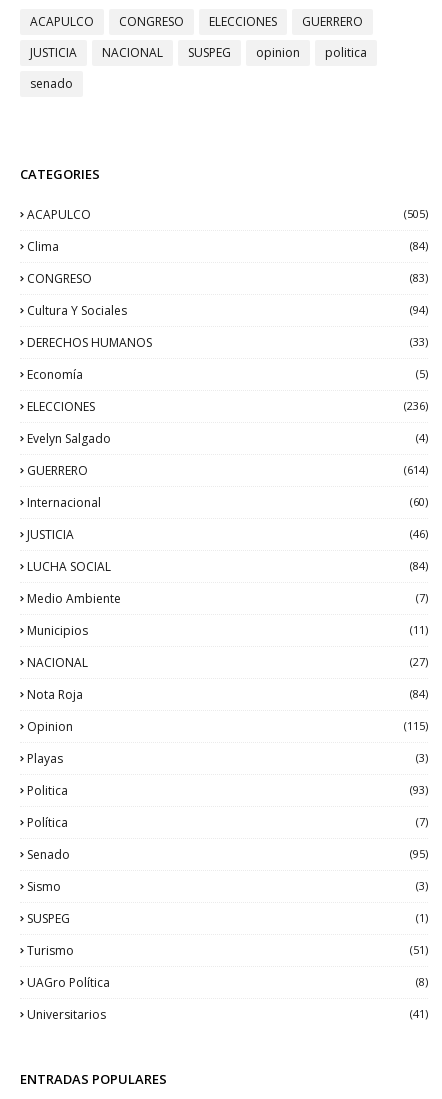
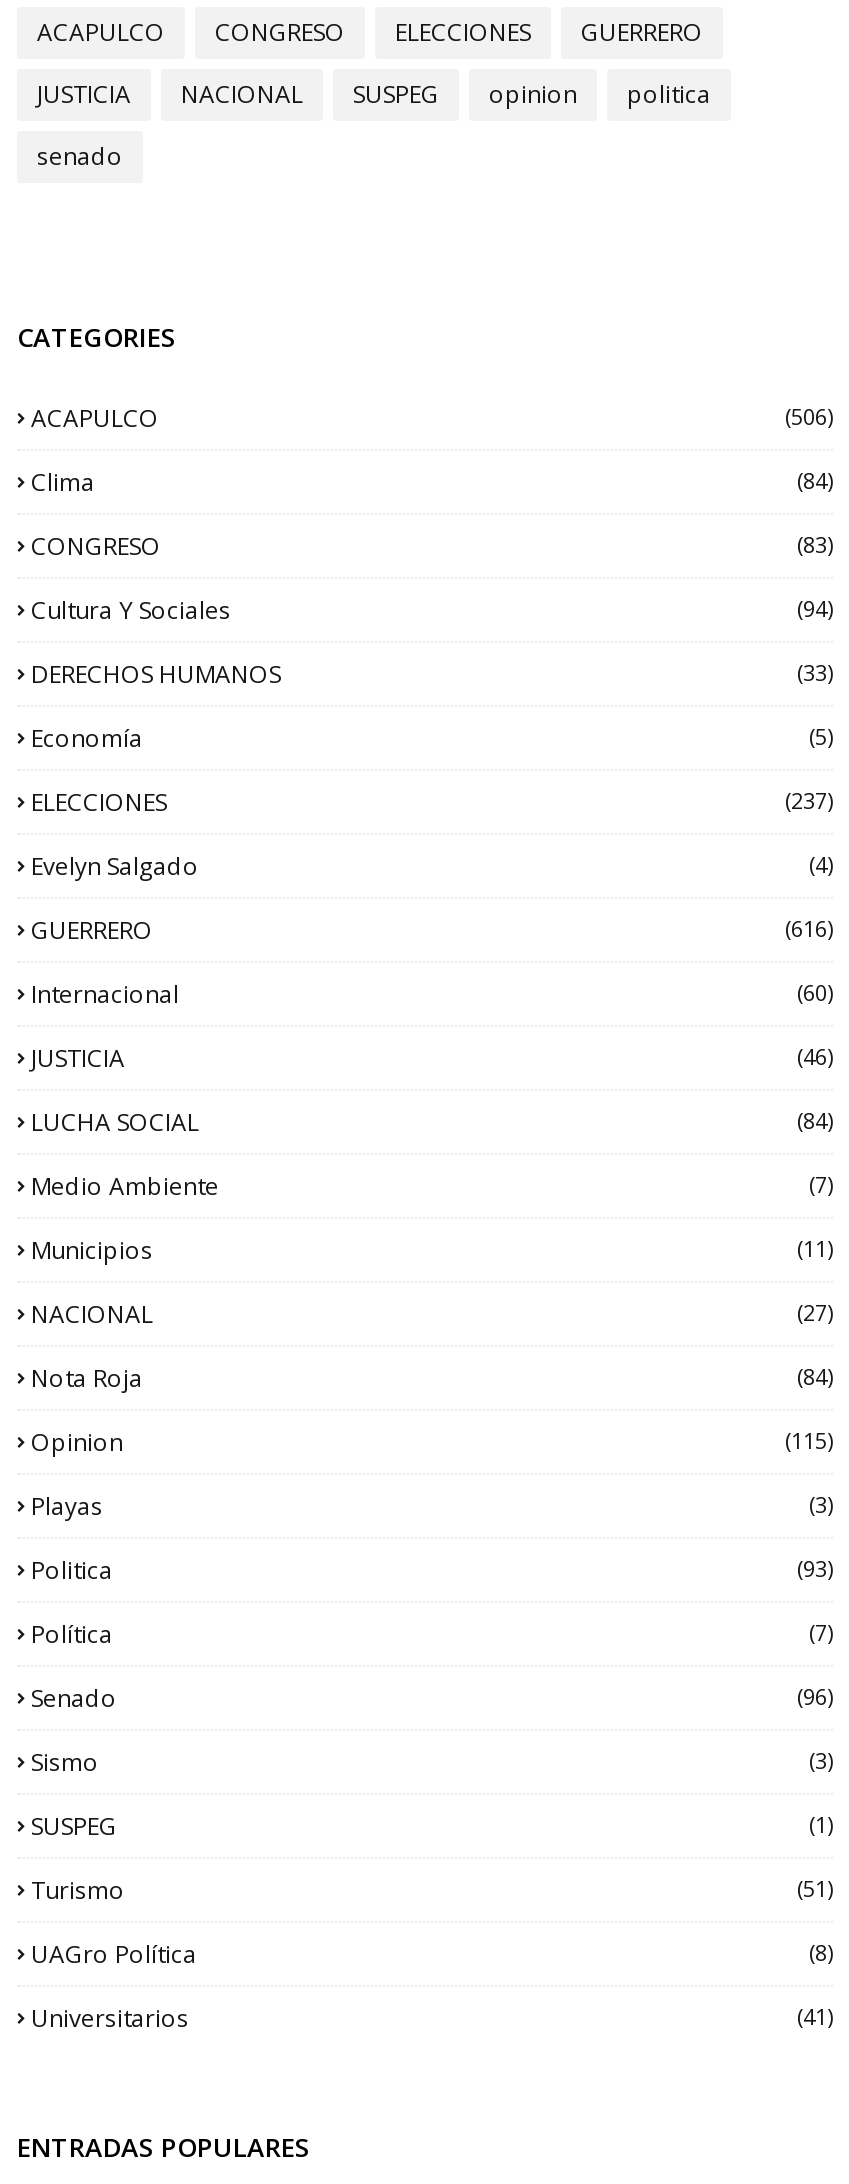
- (505)
+ (506)

- (236)
+ (237)

- (614)
+ (616)

- (95)
+ (96)
